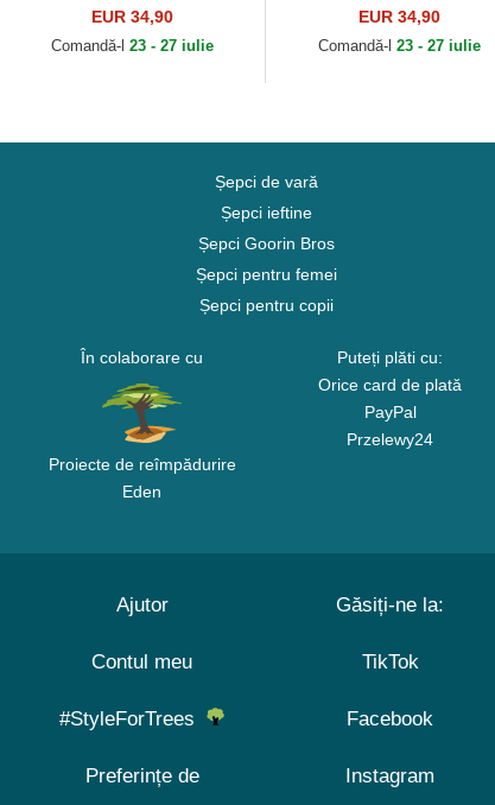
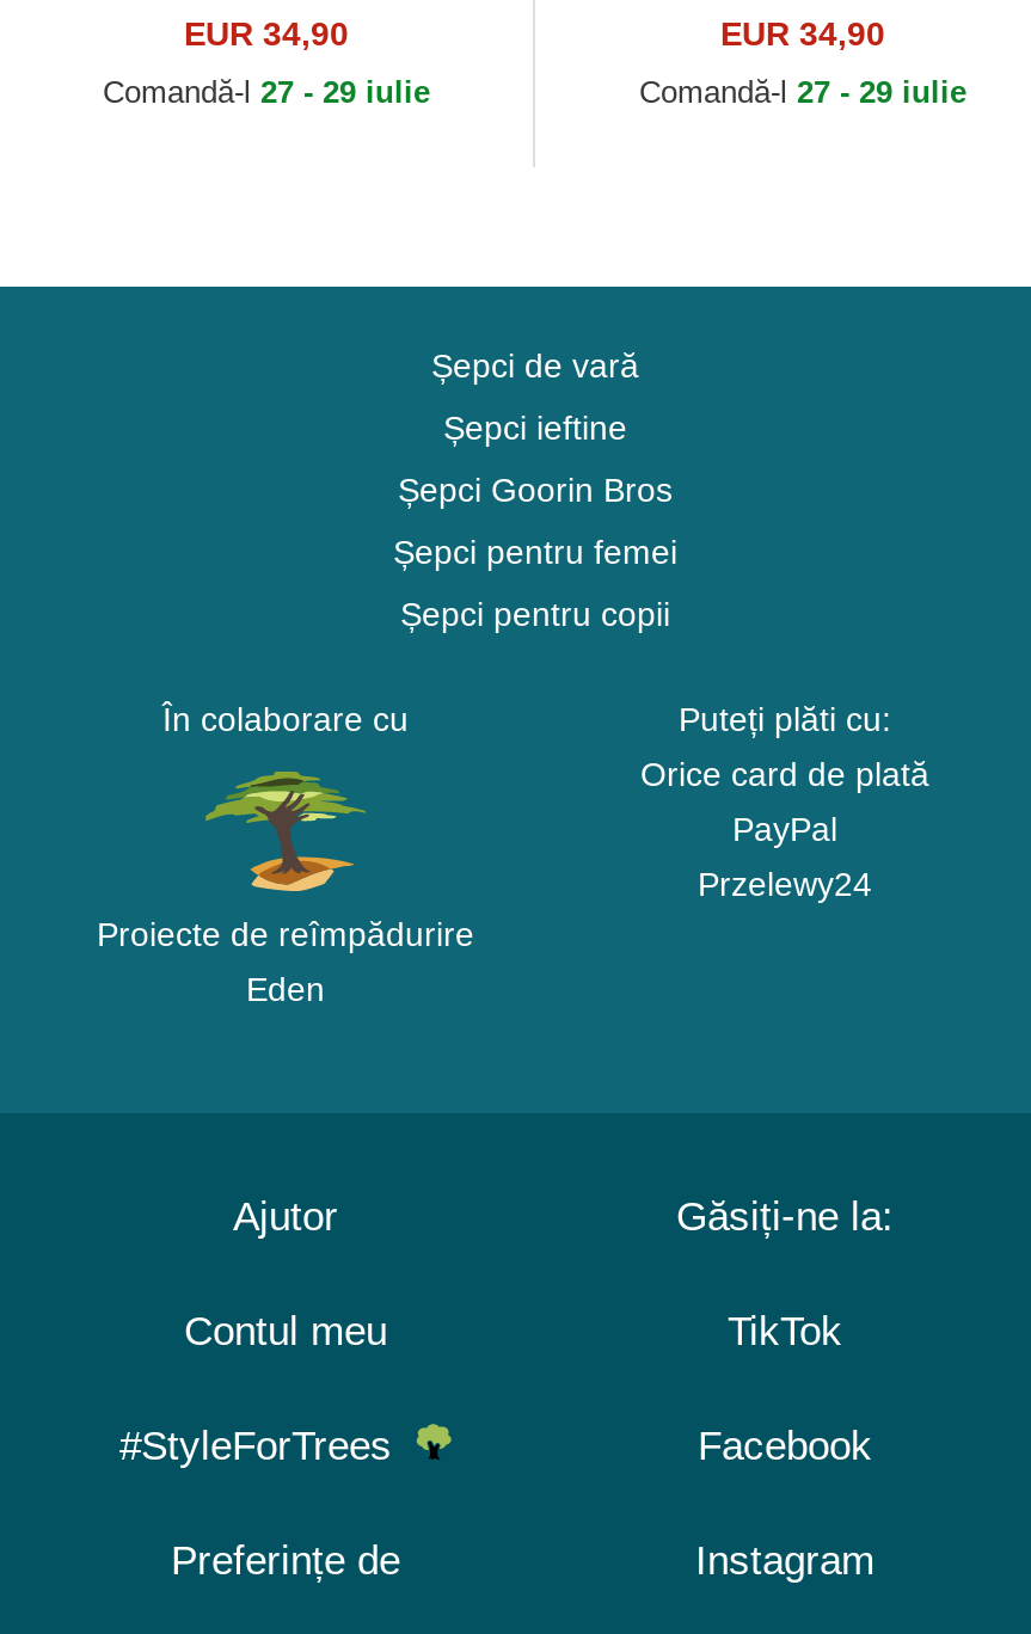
- Comandă-l 23 - 27 iulie
+ Comandă-l 27 - 29 iulie

- Comandă-l 23 - 27 iulie
+ Comandă-l 27 - 29 iulie
